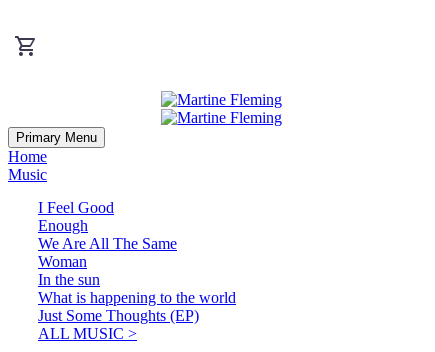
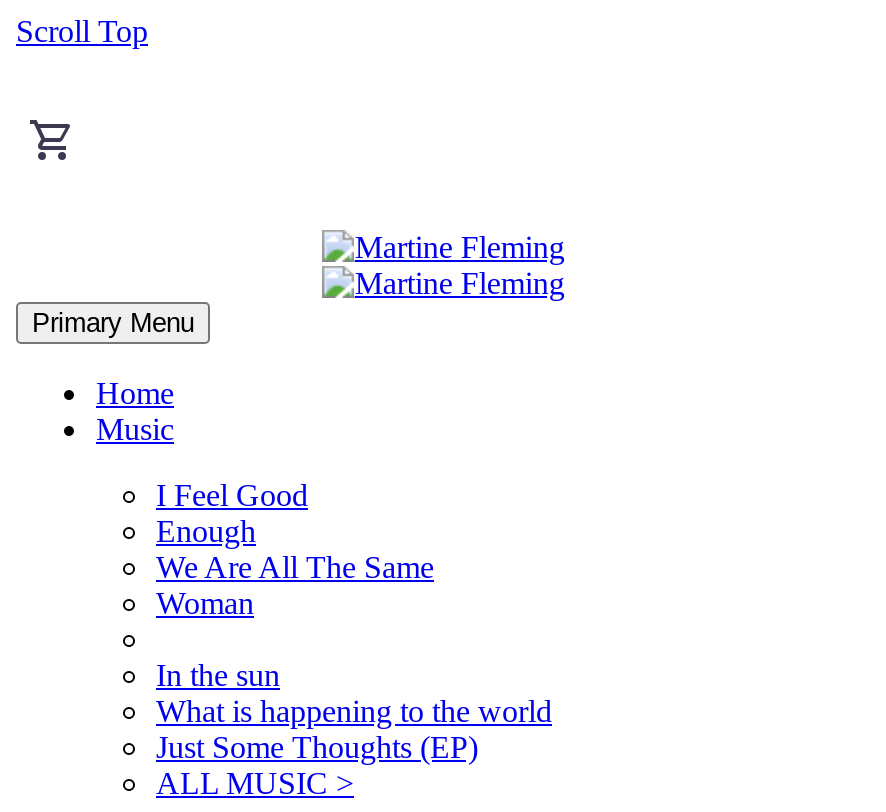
+ Scroll Top
